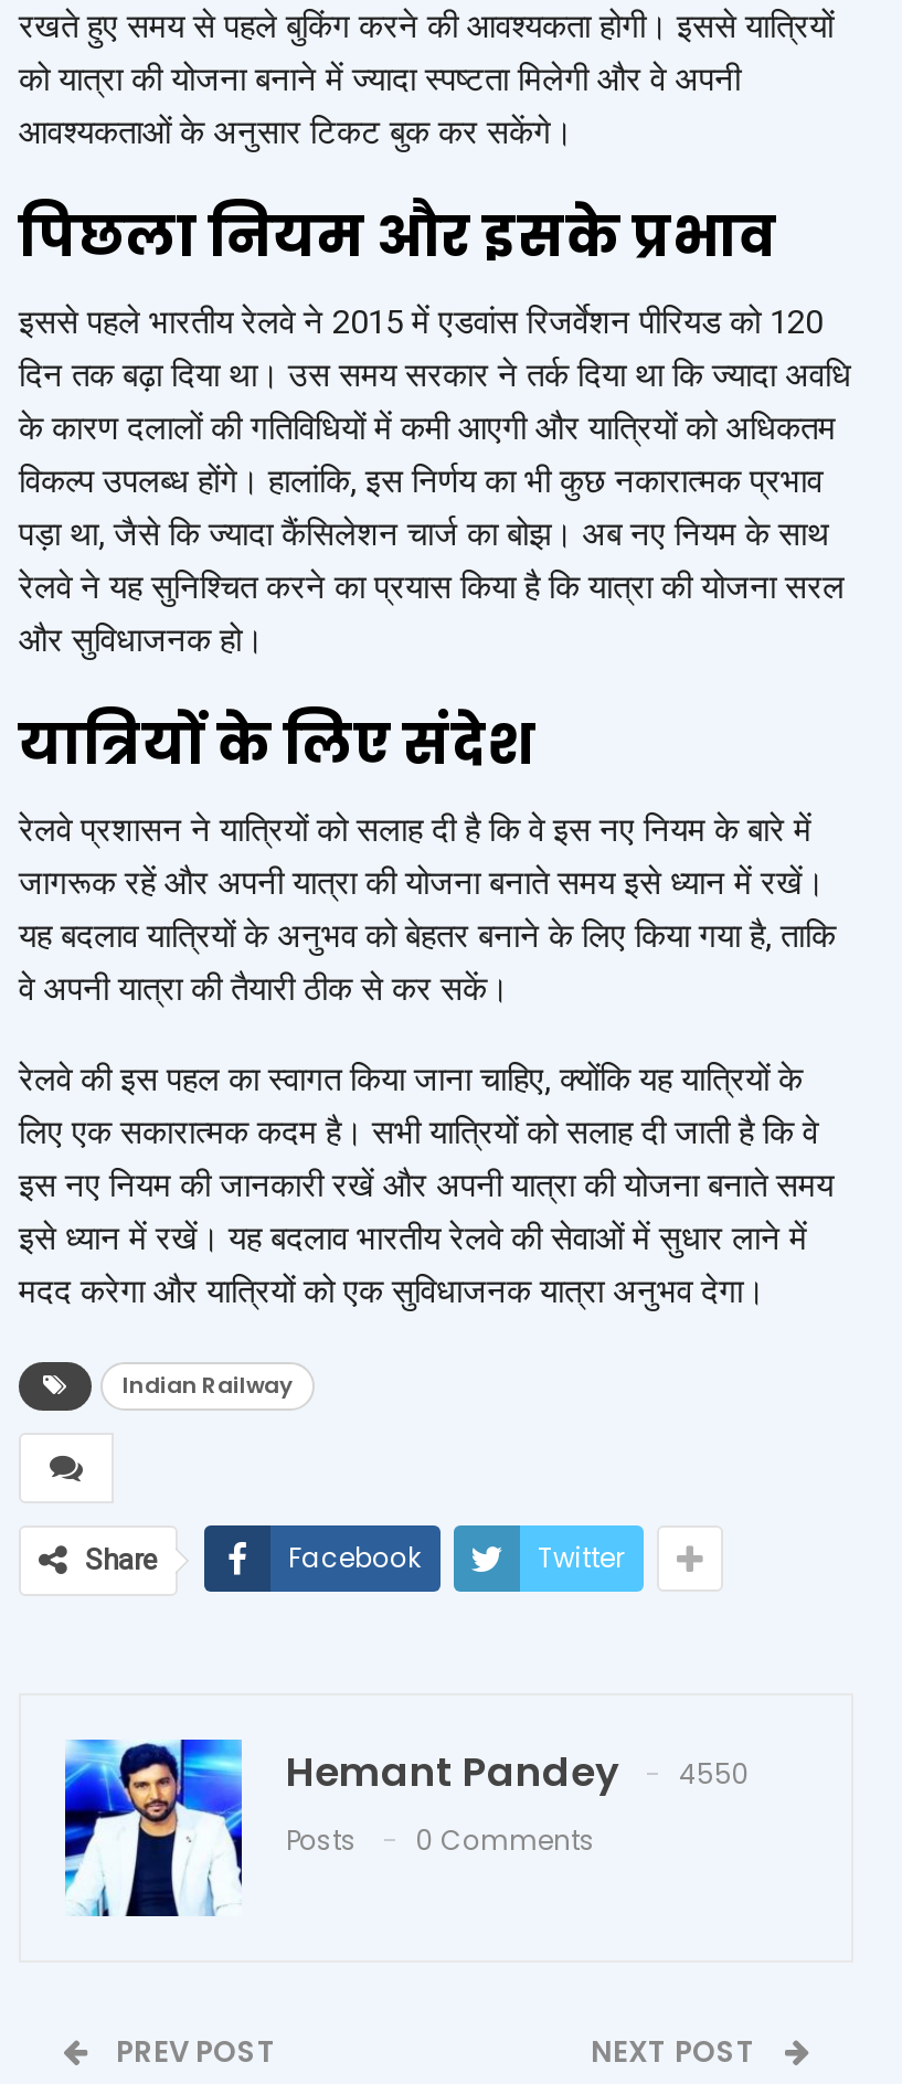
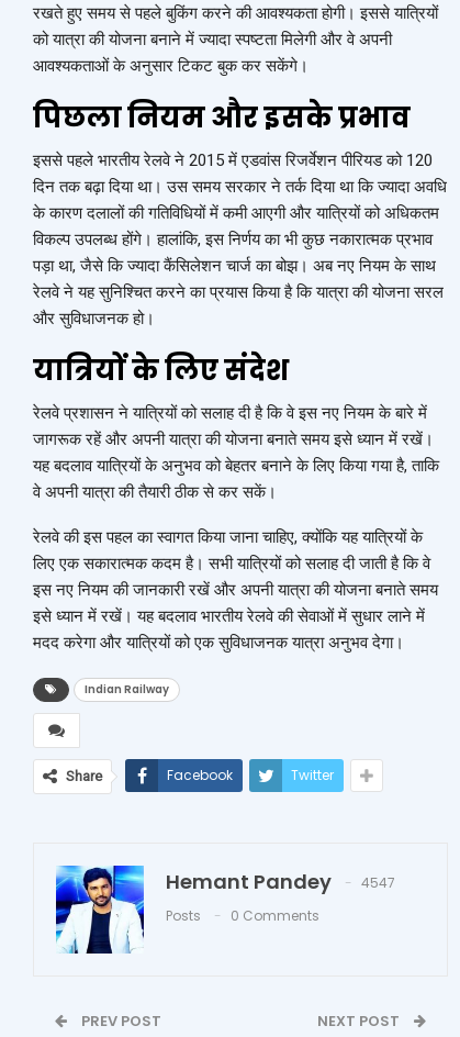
- Hemant Pandey 4550
+ Hemant Pandey 4547
